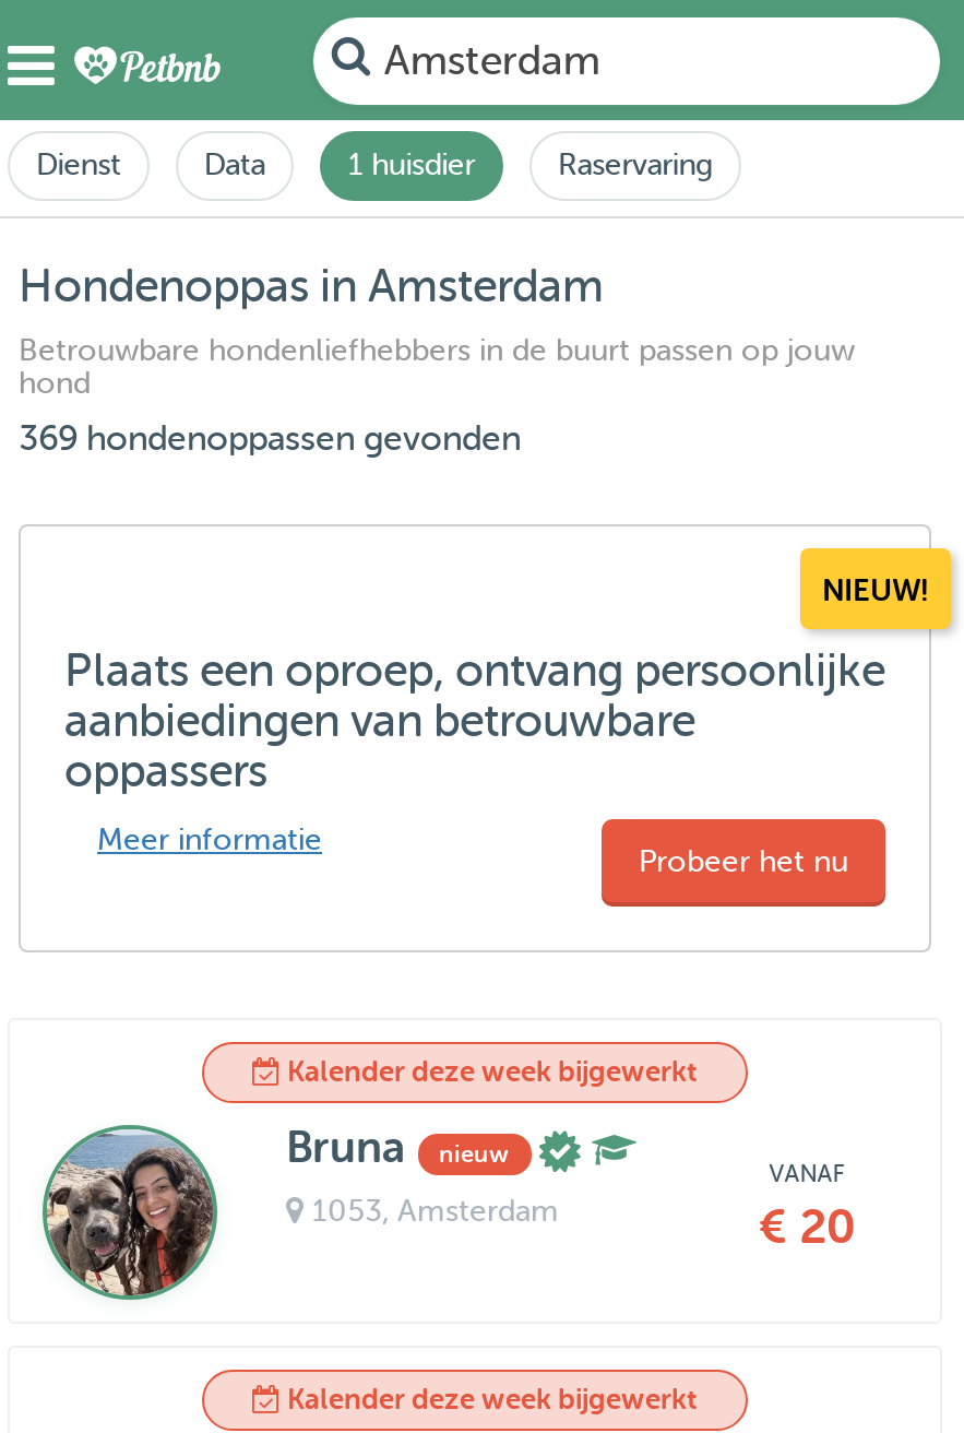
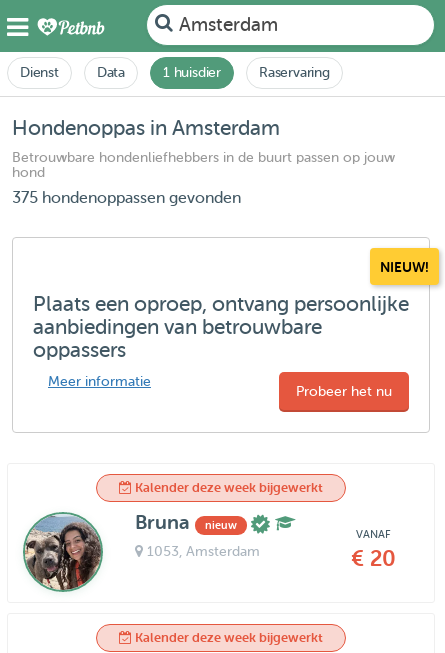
- 369 hondenoppassen gevonden
+ 375 hondenoppassen gevonden
